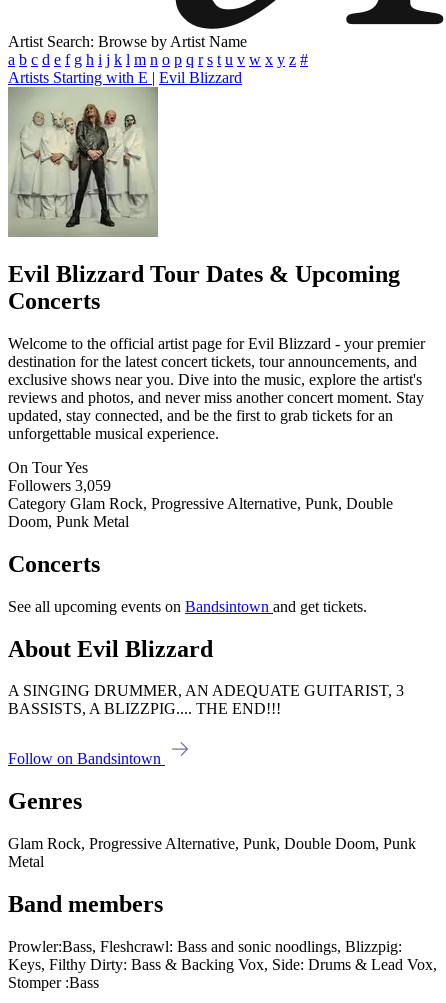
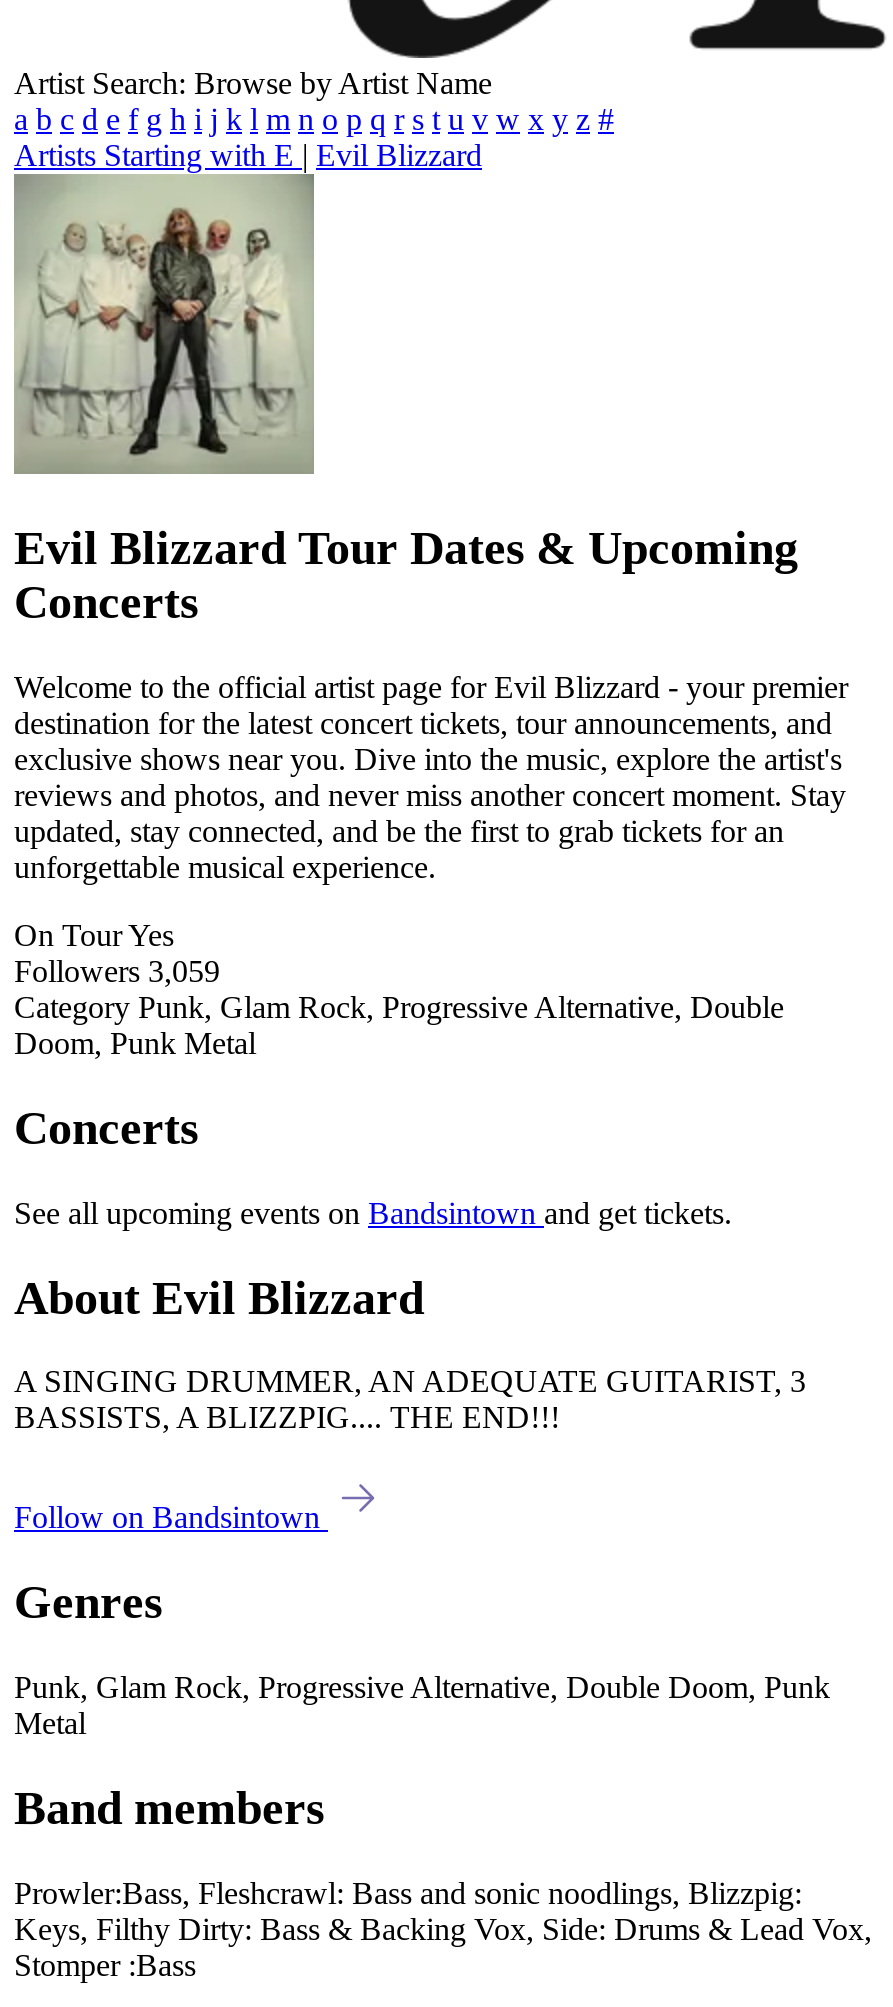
- Category Glam Rock, Progressive Alternative, Punk, Double
+ Category Punk, Glam Rock, Progressive Alternative, Double

- Glam Rock, Progressive Alternative, Punk, Double Doom, Punk
+ Punk, Glam Rock, Progressive Alternative, Double Doom, Punk
